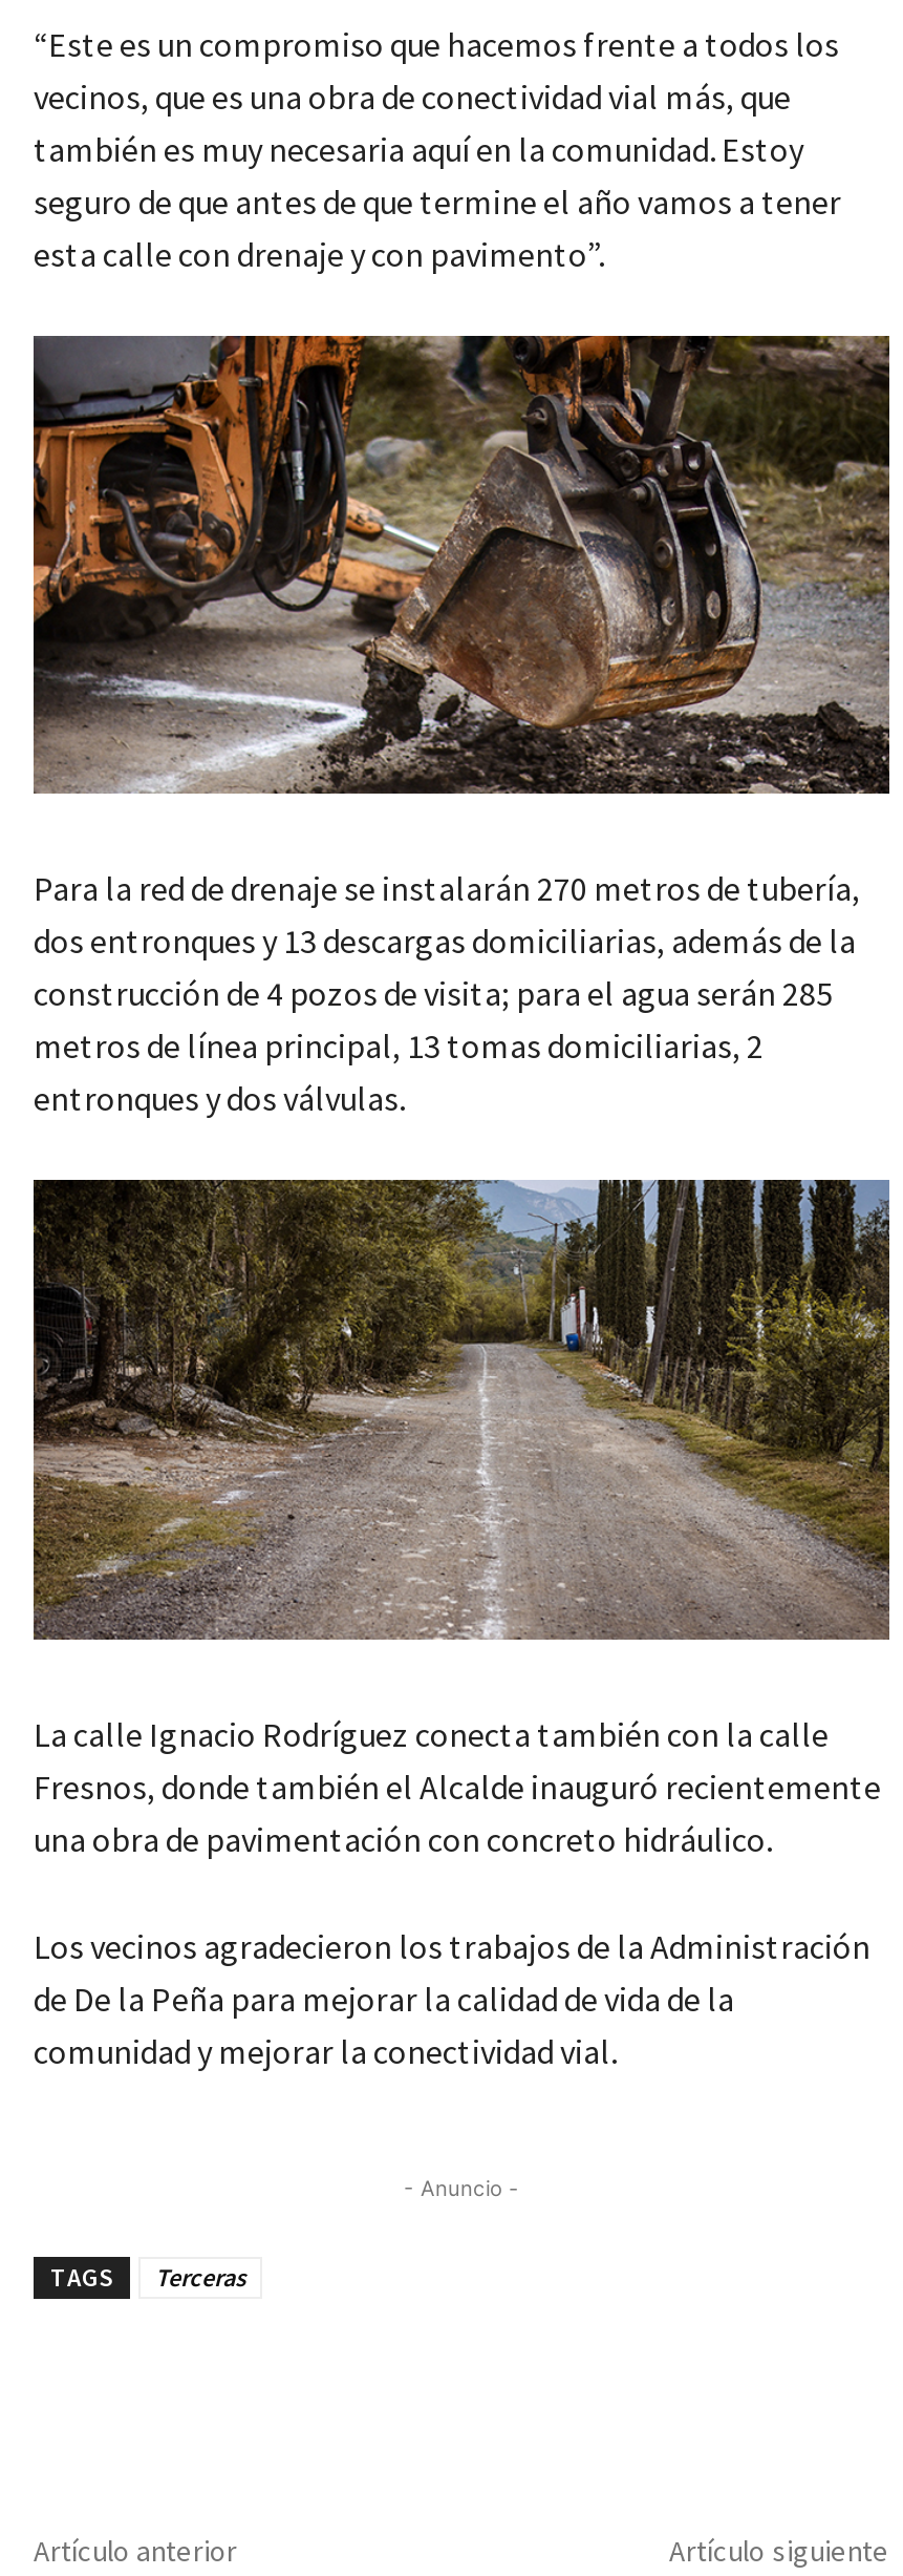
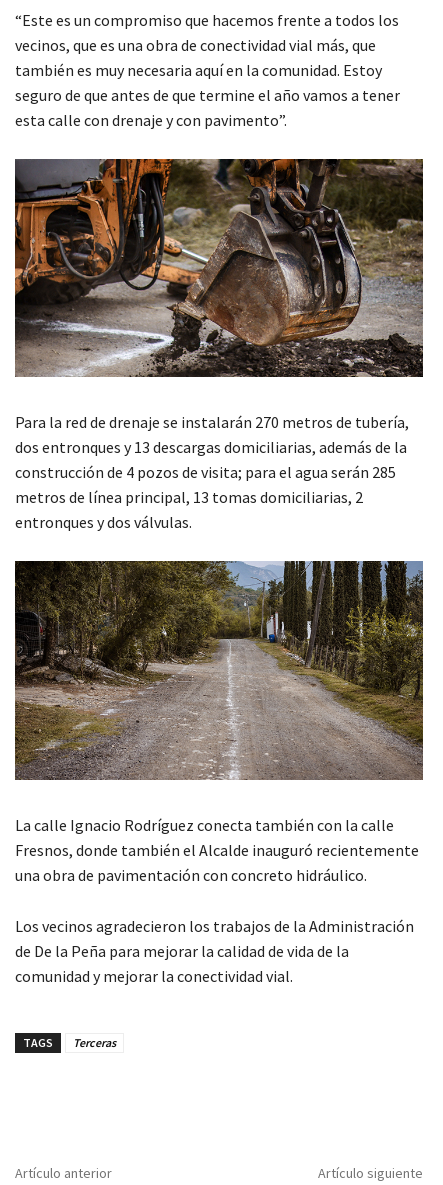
- - Anuncio -
